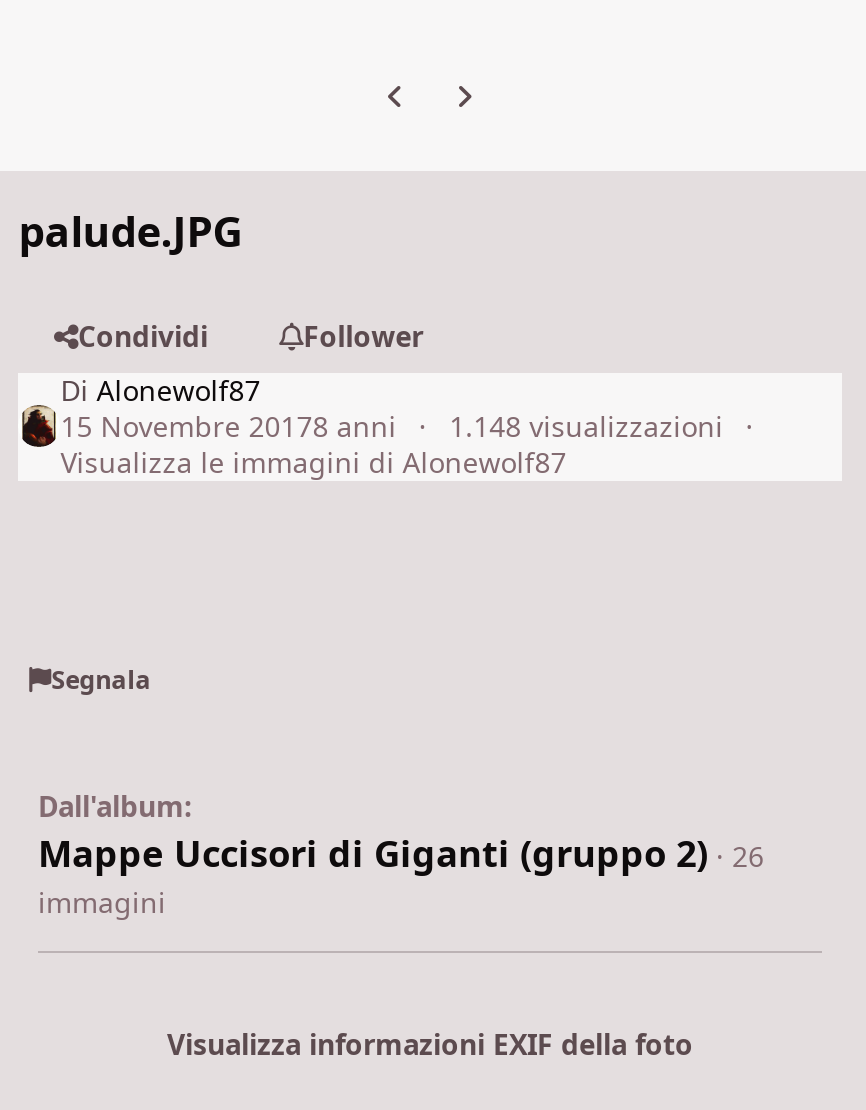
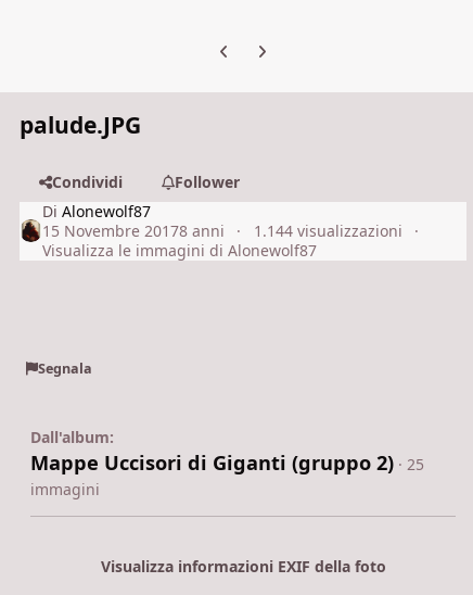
- 1.148 visualizzazioni
+ 1.144 visualizzazioni

- Mappe Uccisori di Giganti (gruppo 2) · 26
+ Mappe Uccisori di Giganti (gruppo 2) · 25
